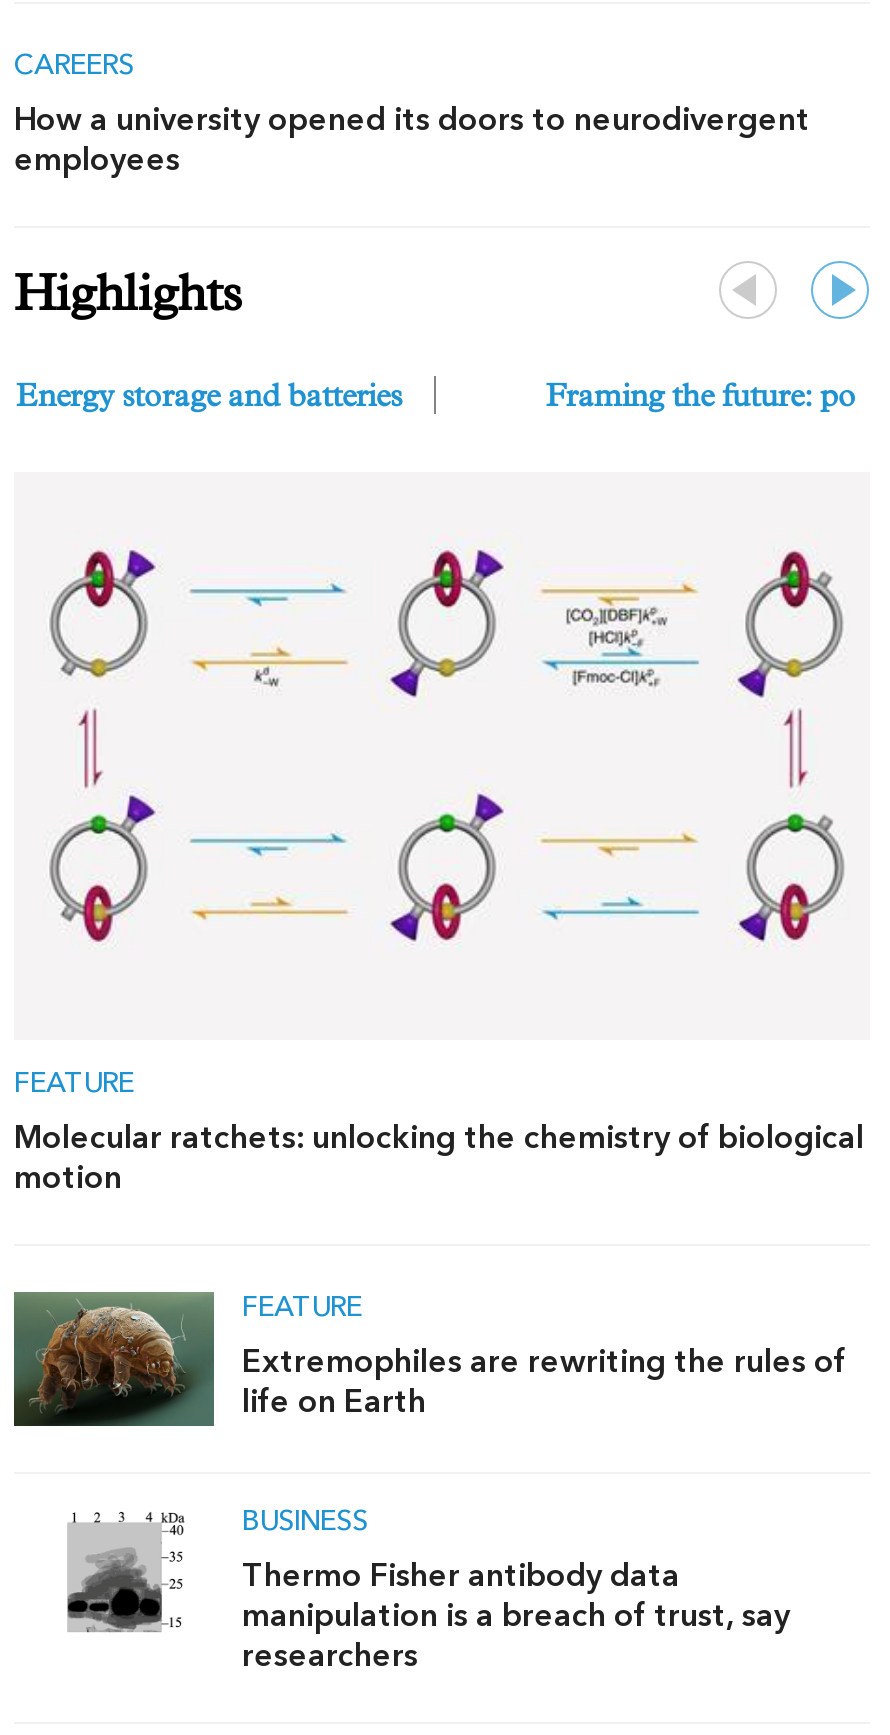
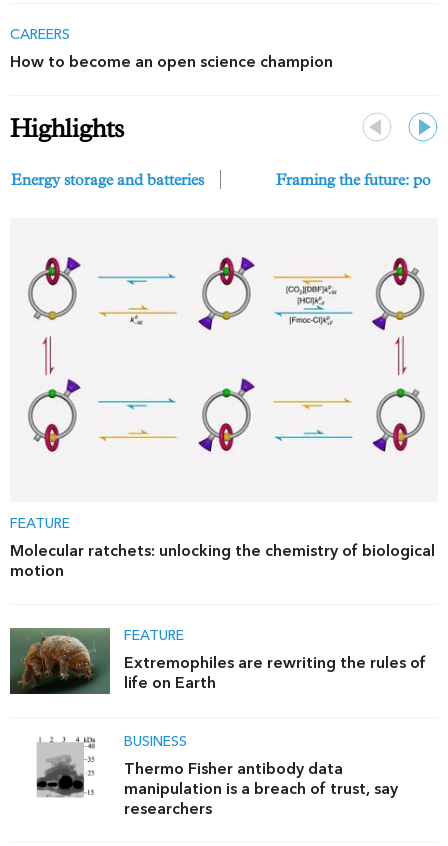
- How a university opened its doors to neurodivergent
- employees
+ How to become an open science champion
